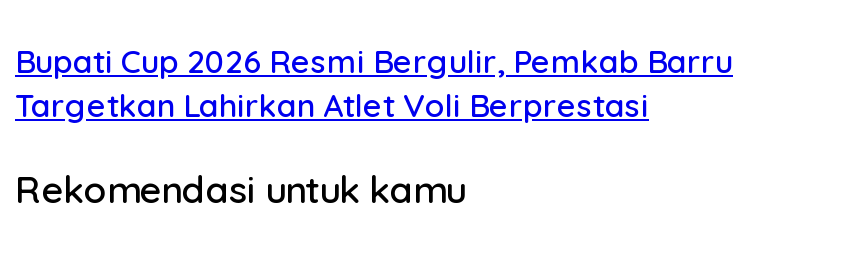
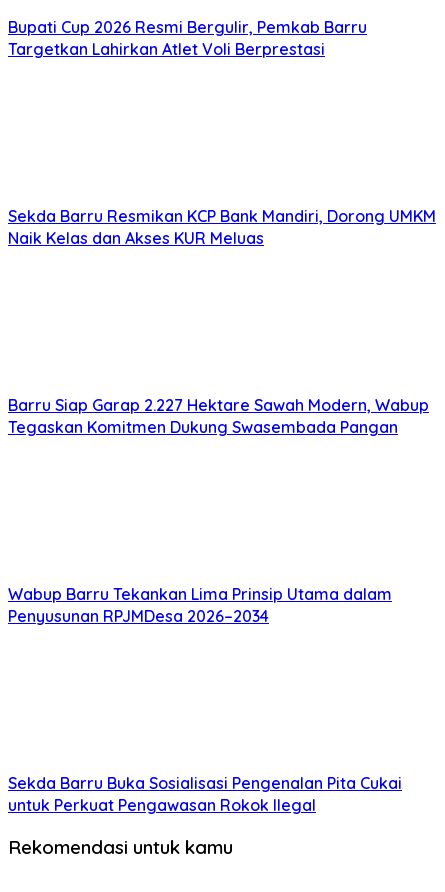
+ Sekda Barru Resmikan KCP Bank Mandiri, Dorong UMKM
+ Naik Kelas dan Akses KUR Meluas

+ Barru Siap Garap 2.227 Hektare Sawah Modern, Wabup
+ Tegaskan Komitmen Dukung Swasembada Pangan

+ Wabup Barru Tekankan Lima Prinsip Utama dalam
+ Penyusunan RPJMDesa 2026–2034

+ Sekda Barru Buka Sosialisasi Pengenalan Pita Cukai
+ untuk Perkuat Pengawasan Rokok Ilegal
